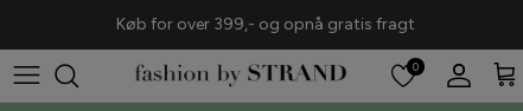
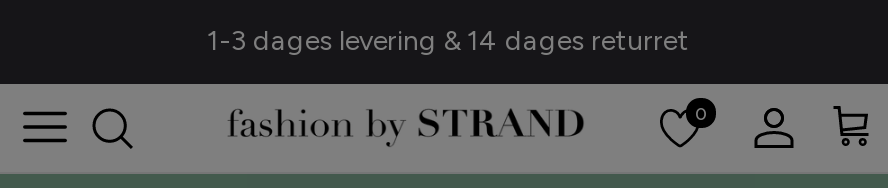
- Køb for over 399,- og opnå gratis fragt
+ 1-3 dages levering & 14 dages returret
